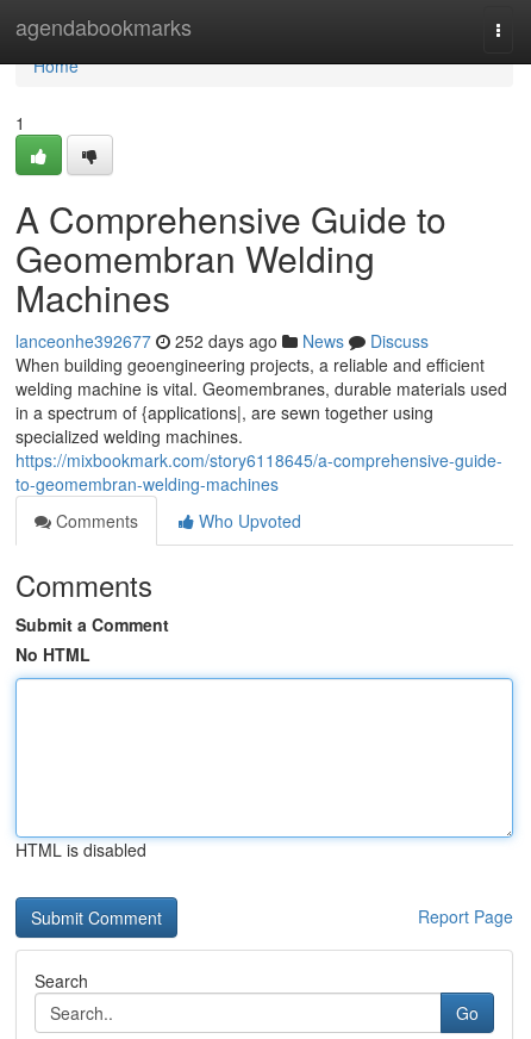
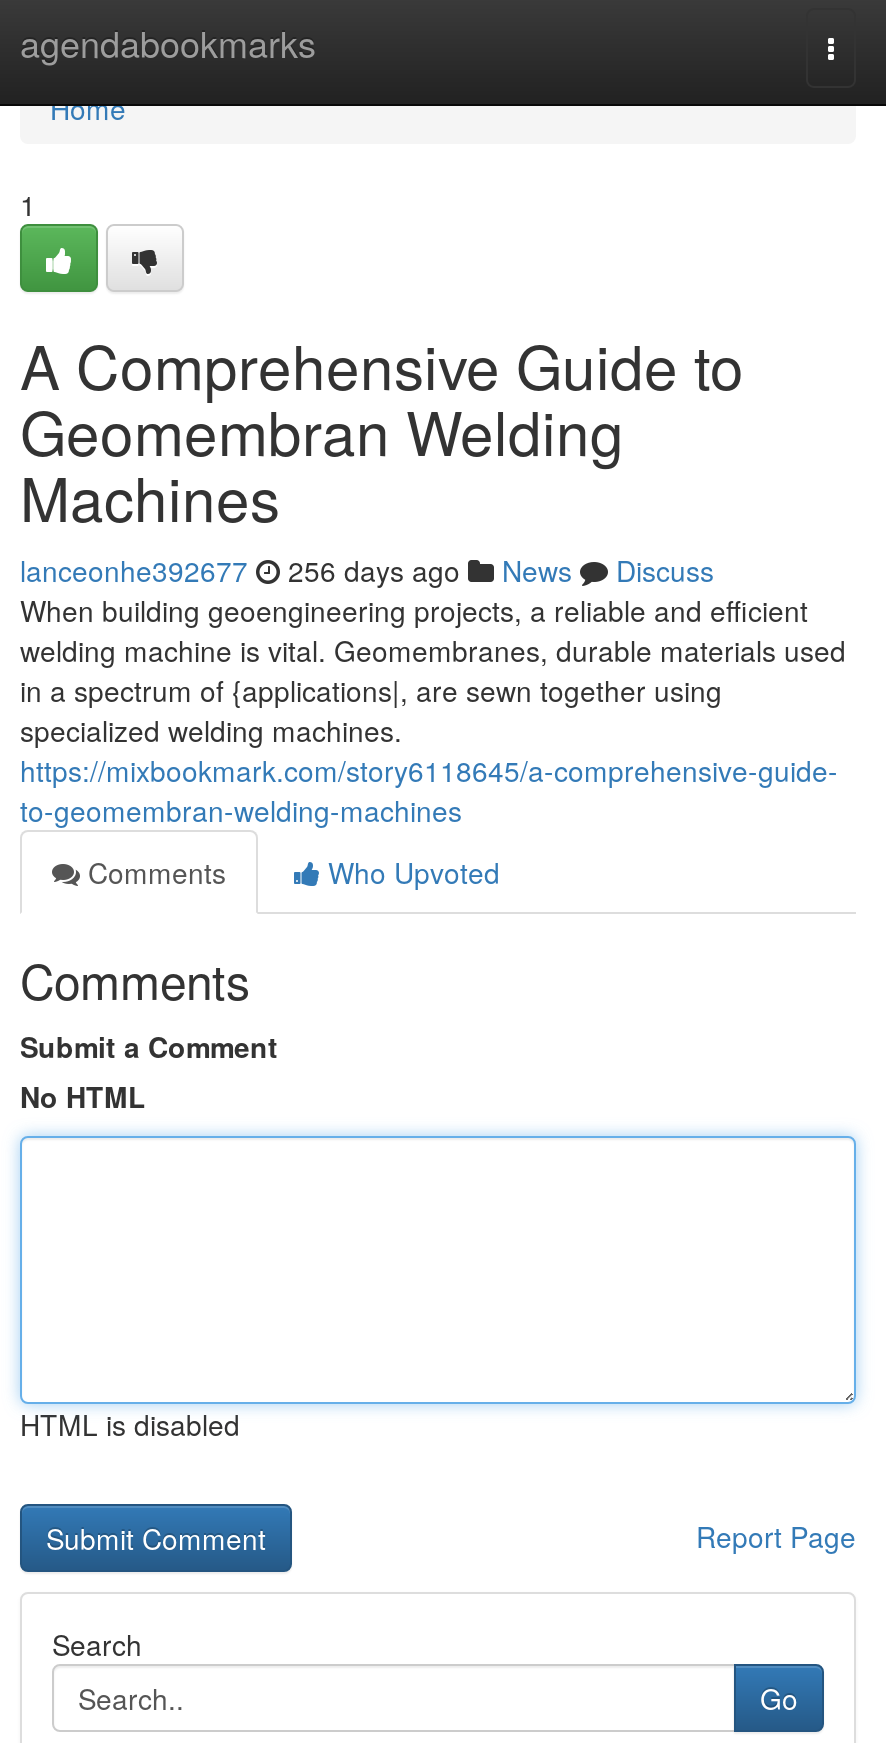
- lanceonhe392677 252 days ago News Discuss
+ lanceonhe392677 256 days ago News Discuss
